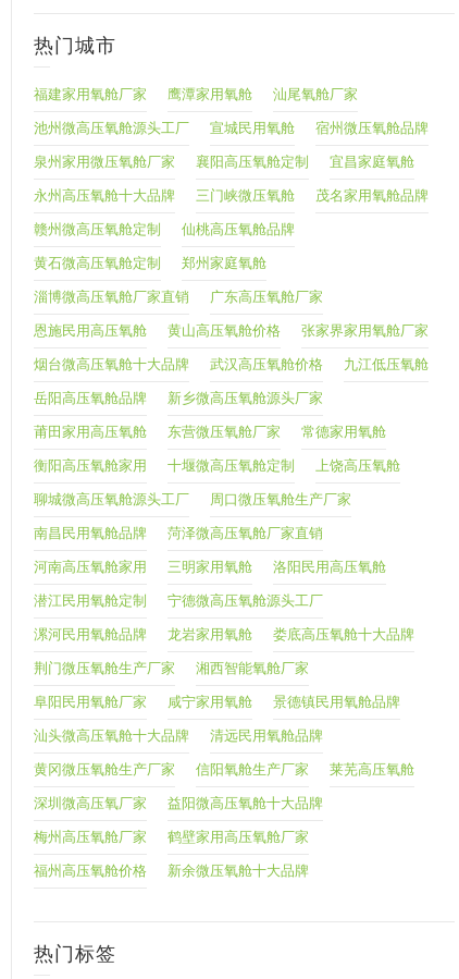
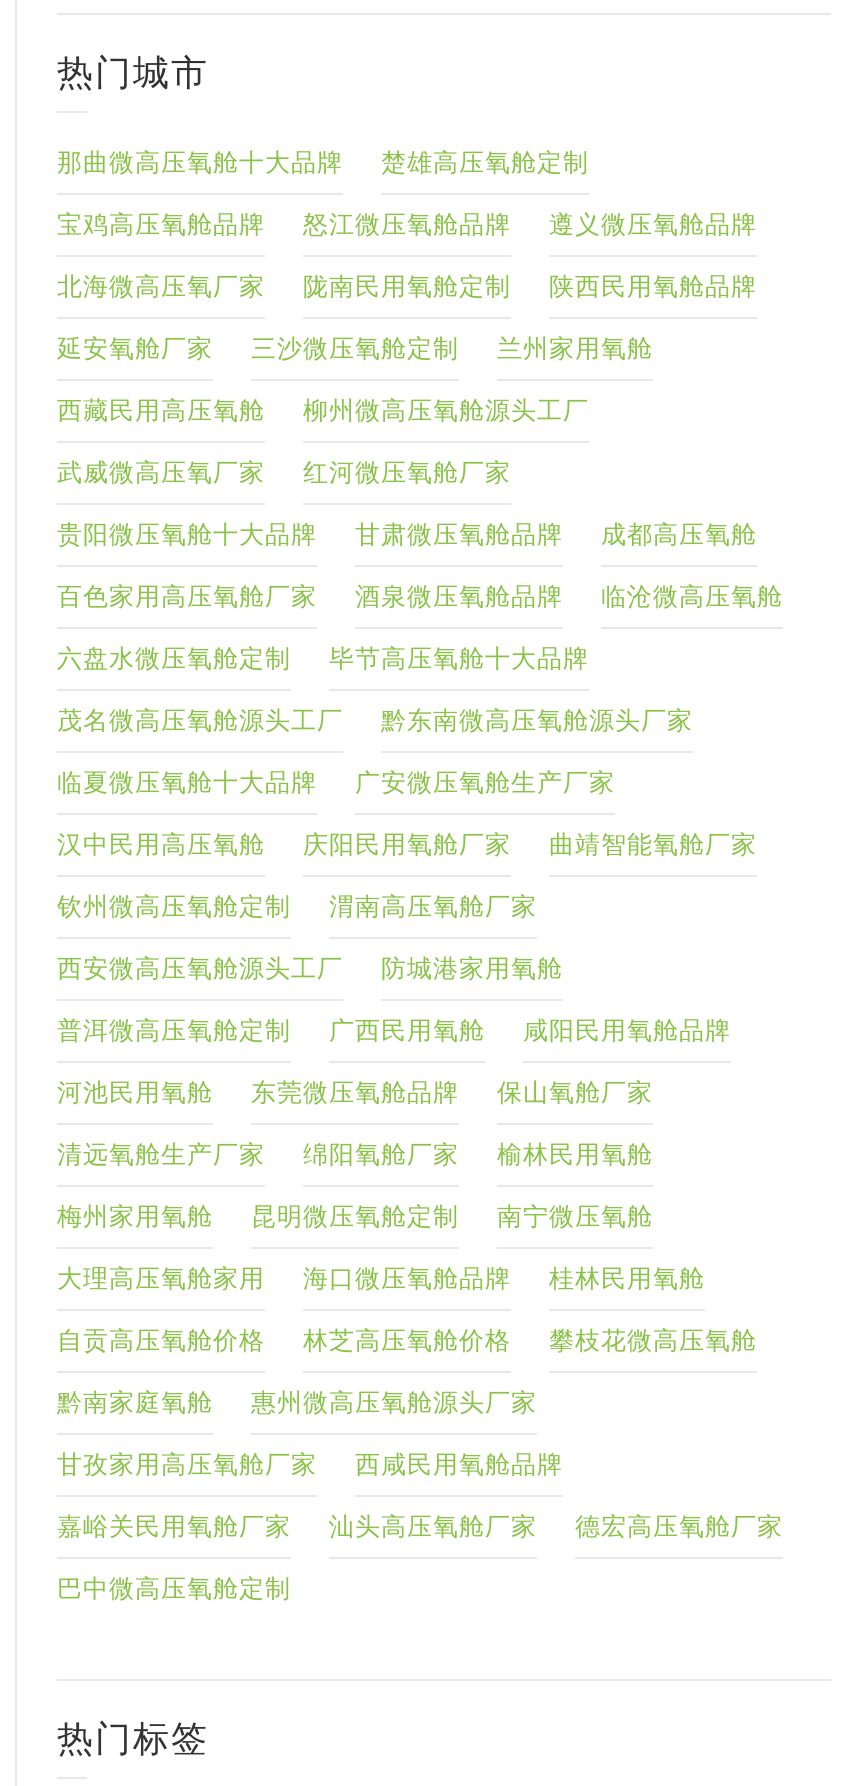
- 福建家用氧舱厂家
- 鹰潭家用氧舱
- 汕尾氧舱厂家
+ 那曲微高压氧舱十大品牌
+ 楚雄高压氧舱定制

- 池州微高压氧舱源头工厂
- 宣城民用氧舱
- 宿州微压氧舱品牌
+ 宝鸡高压氧舱品牌
+ 怒江微压氧舱品牌
+ 遵义微压氧舱品牌

- 泉州家用微压氧舱厂家
- 襄阳高压氧舱定制
- 宜昌家庭氧舱
+ 北海微高压氧厂家
+ 陇南民用氧舱定制
+ 陕西民用氧舱品牌

- 永州高压氧舱十大品牌
- 三门峡微压氧舱
- 茂名家用氧舱品牌
+ 延安氧舱厂家
+ 三沙微压氧舱定制
+ 兰州家用氧舱

- 赣州微高压氧舱定制
- 仙桃高压氧舱品牌
+ 西藏民用高压氧舱
+ 柳州微高压氧舱源头工厂

- 黄石微高压氧舱定制
- 郑州家庭氧舱
+ 武威微高压氧厂家
+ 红河微压氧舱厂家

- 淄博微高压氧舱厂家直销
- 广东高压氧舱厂家
+ 贵阳微压氧舱十大品牌
+ 甘肃微压氧舱品牌
+ 成都高压氧舱

- 恩施民用高压氧舱
- 黄山高压氧舱价格
- 张家界家用氧舱厂家
+ 百色家用高压氧舱厂家
+ 酒泉微压氧舱品牌
+ 临沧微高压氧舱

- 烟台微高压氧舱十大品牌
- 武汉高压氧舱价格
- 九江低压氧舱
+ 六盘水微压氧舱定制
+ 毕节高压氧舱十大品牌

- 岳阳高压氧舱品牌
- 新乡微高压氧舱源头厂家
+ 茂名微高压氧舱源头工厂
+ 黔东南微高压氧舱源头厂家

- 莆田家用高压氧舱
- 东营微压氧舱厂家
- 常德家用氧舱
+ 临夏微压氧舱十大品牌
+ 广安微压氧舱生产厂家

- 衡阳高压氧舱家用
- 十堰微高压氧舱定制
- 上饶高压氧舱
+ 汉中民用高压氧舱
+ 庆阳民用氧舱厂家
+ 曲靖智能氧舱厂家

- 聊城微高压氧舱源头工厂
- 周口微压氧舱生产厂家
+ 钦州微高压氧舱定制
+ 渭南高压氧舱厂家

- 南昌民用氧舱品牌
- 菏泽微高压氧舱厂家直销
+ 西安微高压氧舱源头工厂
+ 防城港家用氧舱

- 河南高压氧舱家用
- 三明家用氧舱
- 洛阳民用高压氧舱
+ 普洱微高压氧舱定制
+ 广西民用氧舱
+ 咸阳民用氧舱品牌

- 潜江民用氧舱定制
- 宁德微高压氧舱源头工厂
+ 河池民用氧舱
+ 东莞微压氧舱品牌
+ 保山氧舱厂家

- 漯河民用氧舱品牌
- 龙岩家用氧舱
- 娄底高压氧舱十大品牌
+ 清远氧舱生产厂家
+ 绵阳氧舱厂家
+ 榆林民用氧舱

- 荆门微压氧舱生产厂家
- 湘西智能氧舱厂家
+ 梅州家用氧舱
+ 昆明微压氧舱定制
+ 南宁微压氧舱

- 阜阳民用氧舱厂家
- 咸宁家用氧舱
- 景德镇民用氧舱品牌
+ 大理高压氧舱家用
+ 海口微压氧舱品牌
+ 桂林民用氧舱

- 汕头微高压氧舱十大品牌
- 清远民用氧舱品牌
+ 自贡高压氧舱价格
+ 林芝高压氧舱价格
+ 攀枝花微高压氧舱

- 黄冈微压氧舱生产厂家
- 信阳氧舱生产厂家
- 莱芜高压氧舱
+ 黔南家庭氧舱
+ 惠州微高压氧舱源头厂家

- 深圳微高压氧厂家
- 益阳微高压氧舱十大品牌
+ 甘孜家用高压氧舱厂家
+ 西咸民用氧舱品牌

- 梅州高压氧舱厂家
- 鹤壁家用高压氧舱厂家
+ 嘉峪关民用氧舱厂家
+ 汕头高压氧舱厂家
+ 德宏高压氧舱厂家

- 福州高压氧舱价格
- 新余微压氧舱十大品牌
+ 巴中微高压氧舱定制
